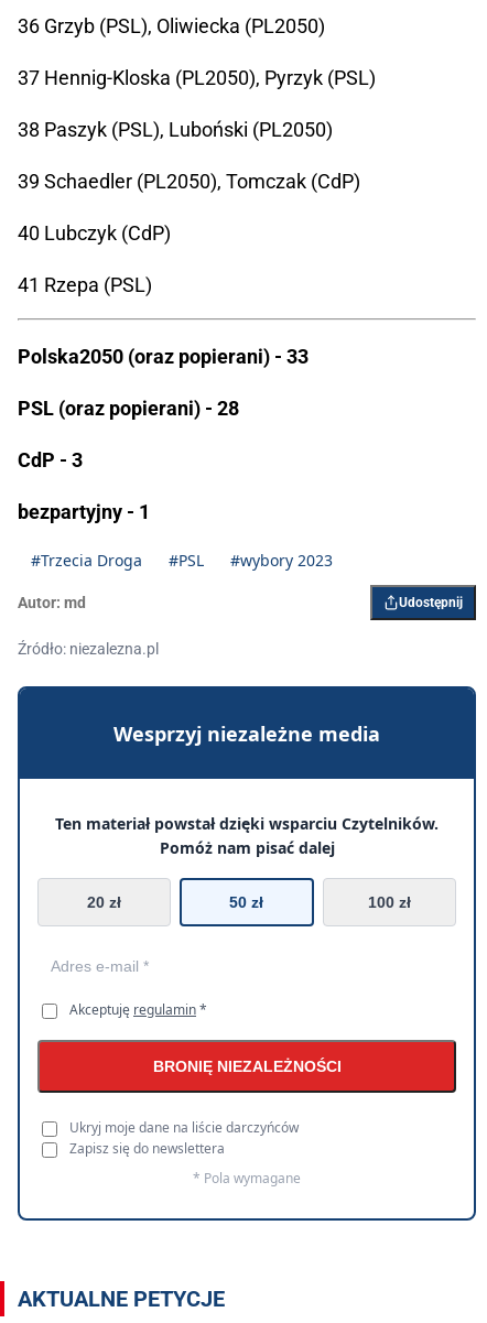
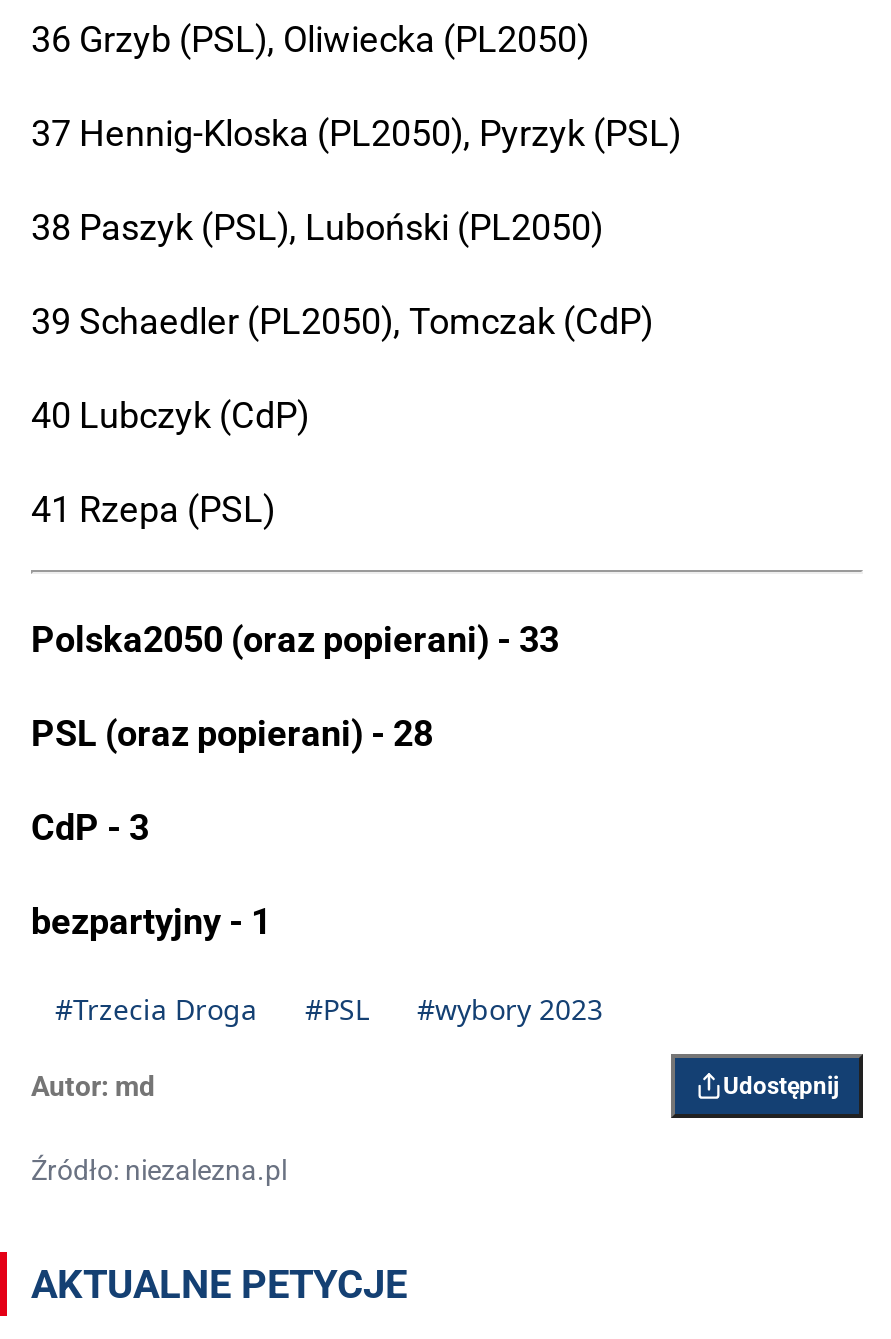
- [image]
- Wesprzyj niezależne media
- Ten materiał powstał dzięki wsparciu Czytelników.
- Pomóż nam pisać dalej
- 20 zł
- 50 zł
- 100 zł

- Akceptuję regulamin *
- BRONIĘ NIEZALEŻNOŚCI
- Ukryj moje dane na liście darczyńców
- Zapisz się do newslettera
- * Pola wymagane
